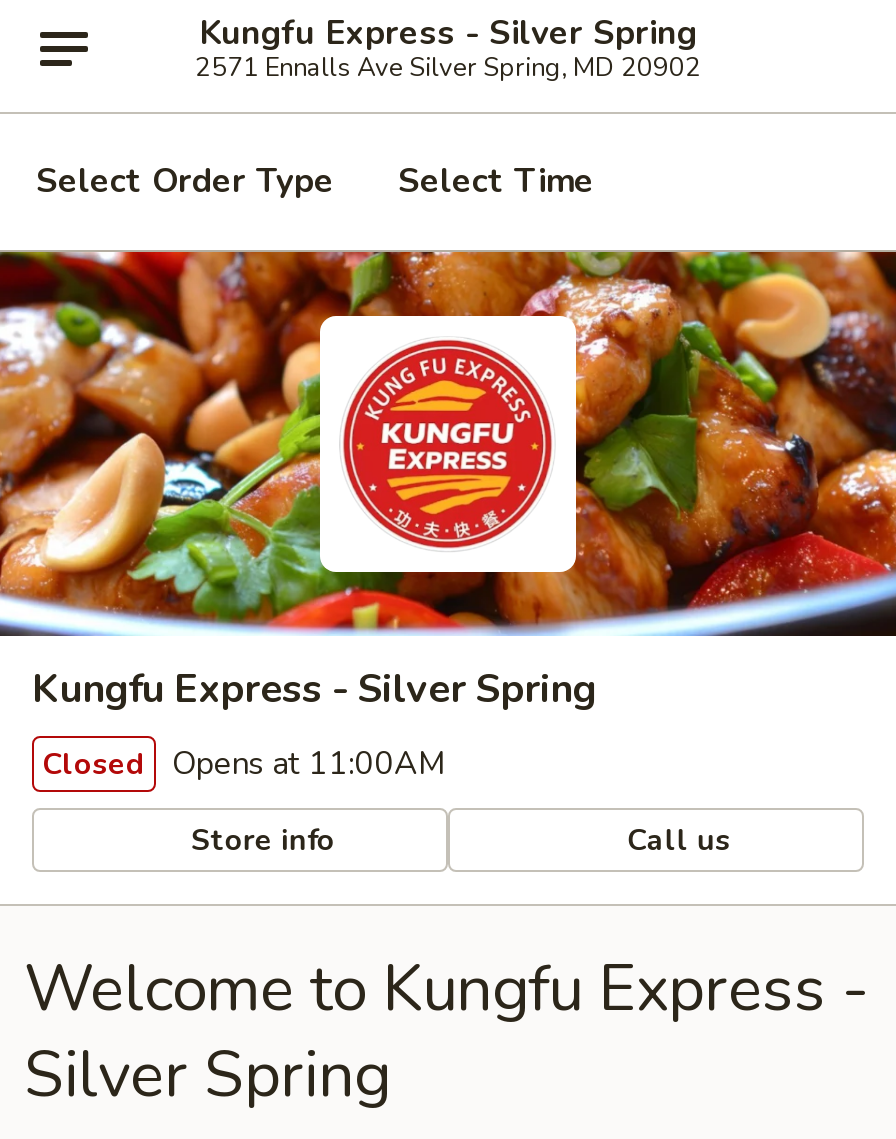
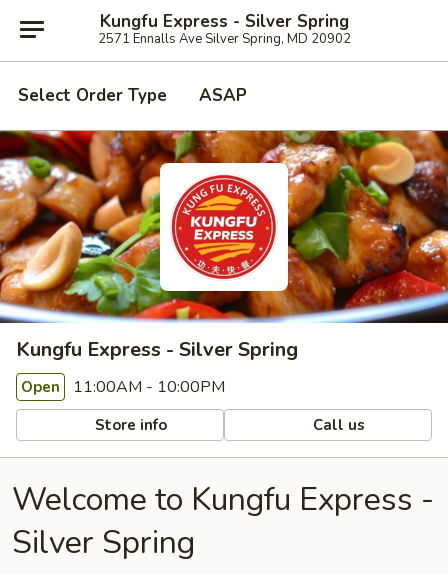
- Select Time
+ ASAP

- Closed Opens at 11:00AM
+ Open 11:00AM - 10:00PM
